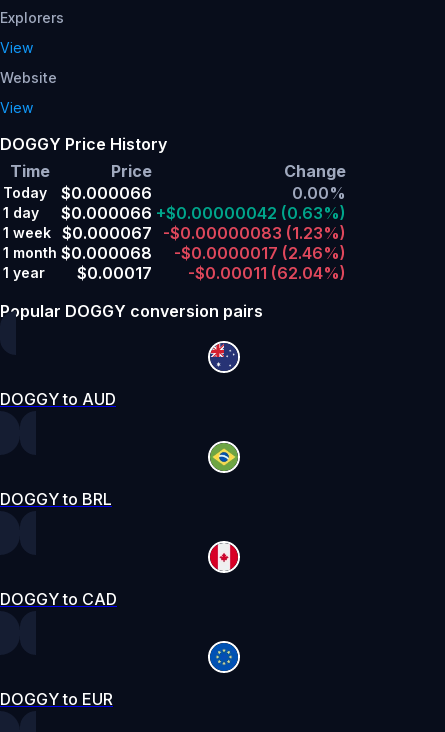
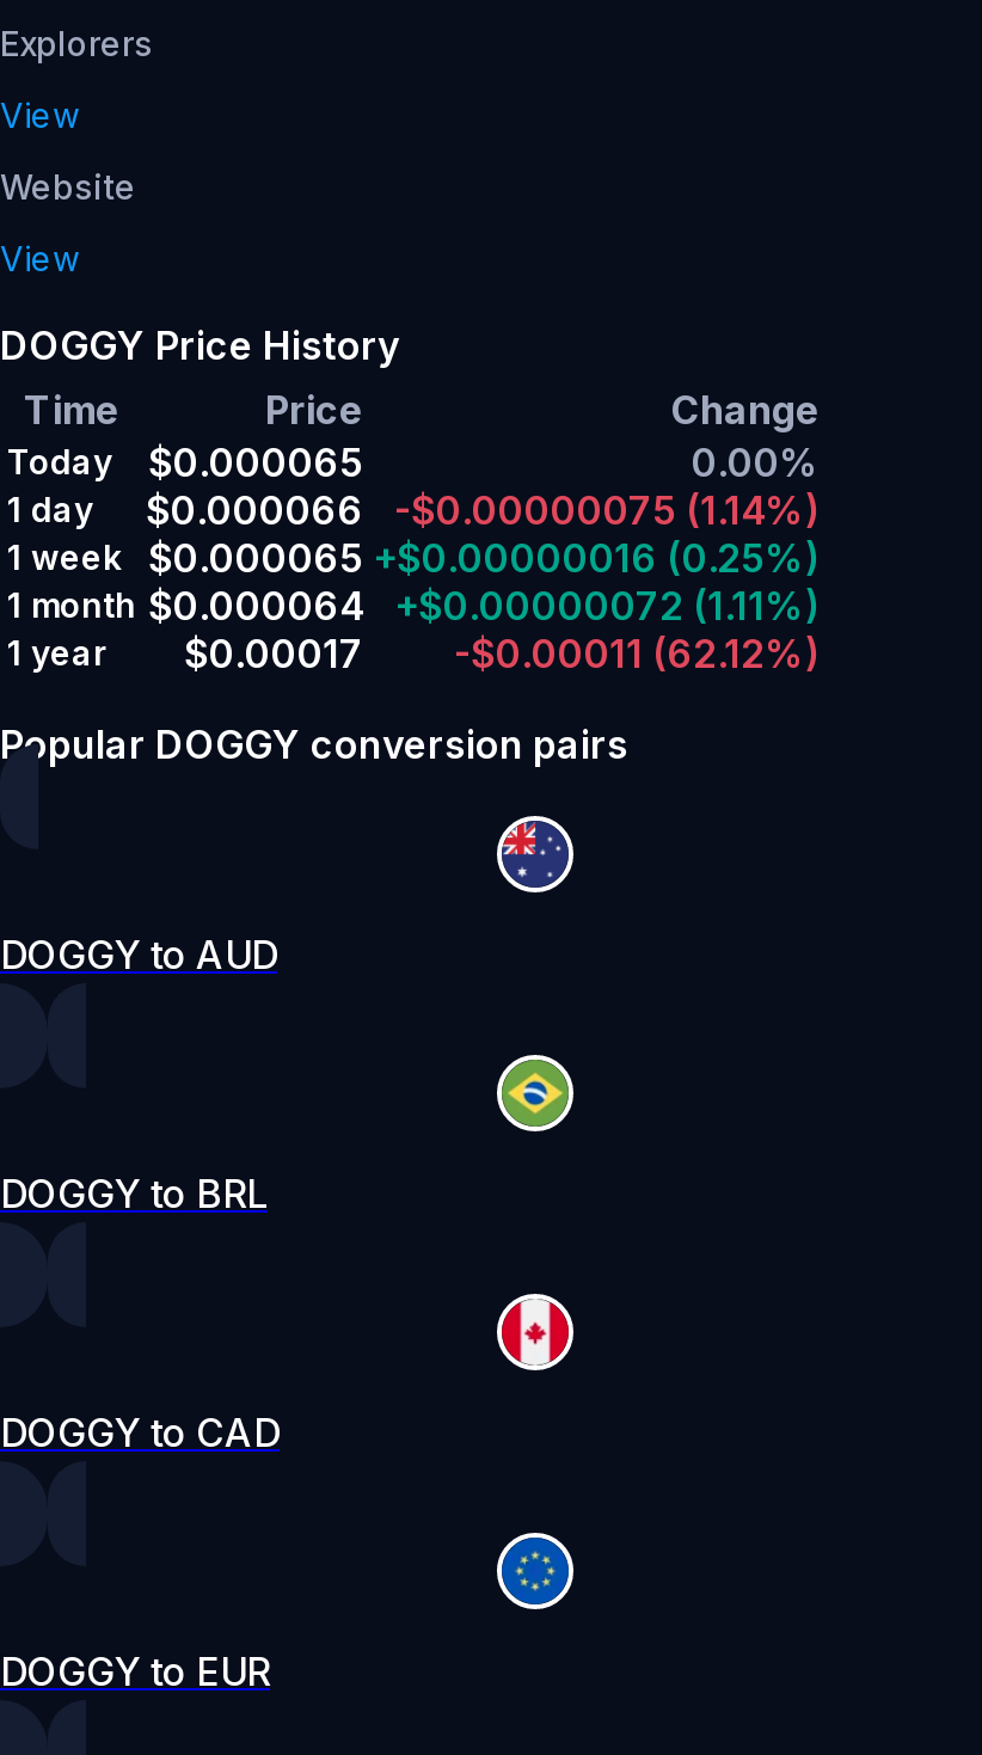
- Today $0.000066
+ Today $0.000065

- $0.000066 +$0.00000042 (0.63%)
+ $0.000066
+ -$0.00000075 (1.14%)

- 1 week $0.000067 -$0.00000083 (1.23%)
+ 1 week $0.000065 +$0.00000016 (0.25%)

- 1 month $0.000068
+ 1 month $0.000064

- -$0.0000017 (2.46%)
+ +$0.00000072 (1.11%)

- 1 year $0.00017 -$0.00011 (62.04%)
+ 1 year $0.00017 -$0.00011 (62.12%)
